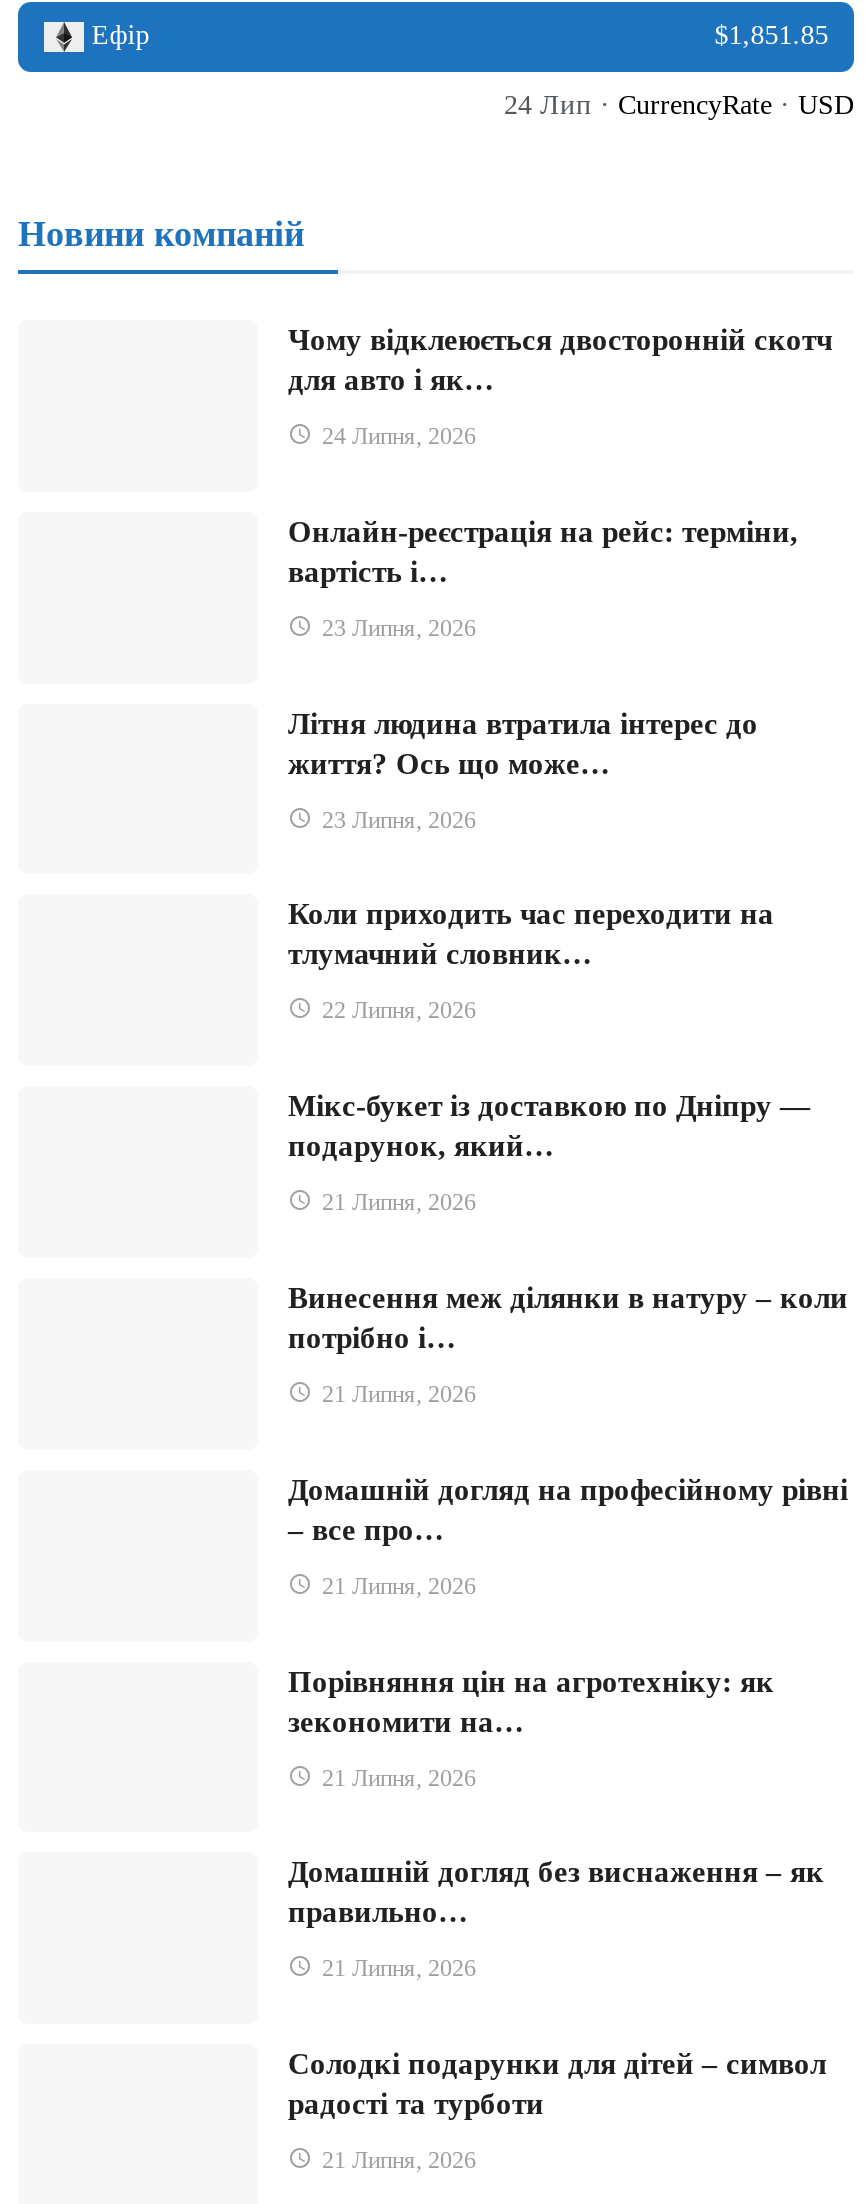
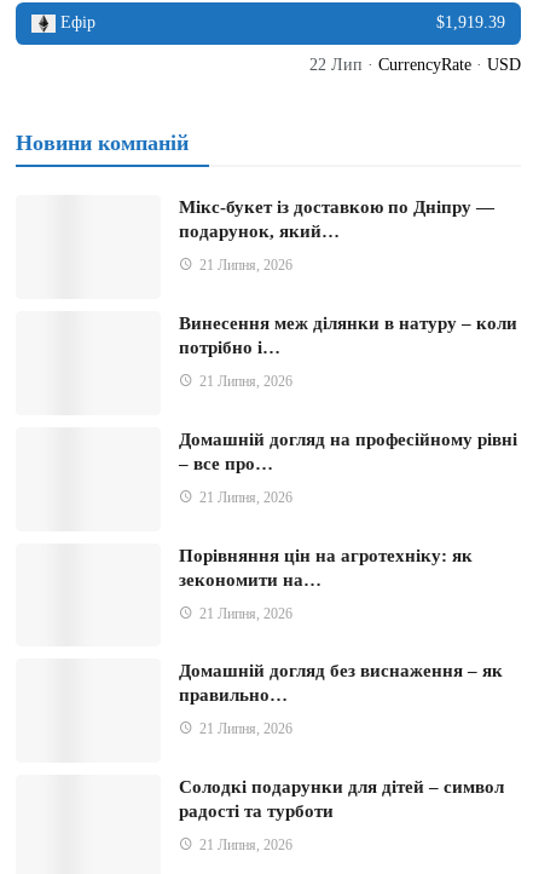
- $1,851.85
+ $1,919.39

- 24 Лип · CurrencyRate · USD
+ 22 Лип · CurrencyRate · USD

- Чому відклеюється двосторонній скотч
- для авто і як…
- 24 Липня, 2026
- Онлайн-реєстрація на рейс: терміни,
- вартість і…
- 23 Липня, 2026
- Літня людина втратила інтерес до
- життя? Ось що може…
- 23 Липня, 2026
- Коли приходить час переходити на
- тлумачний словник…
- 22 Липня, 2026
